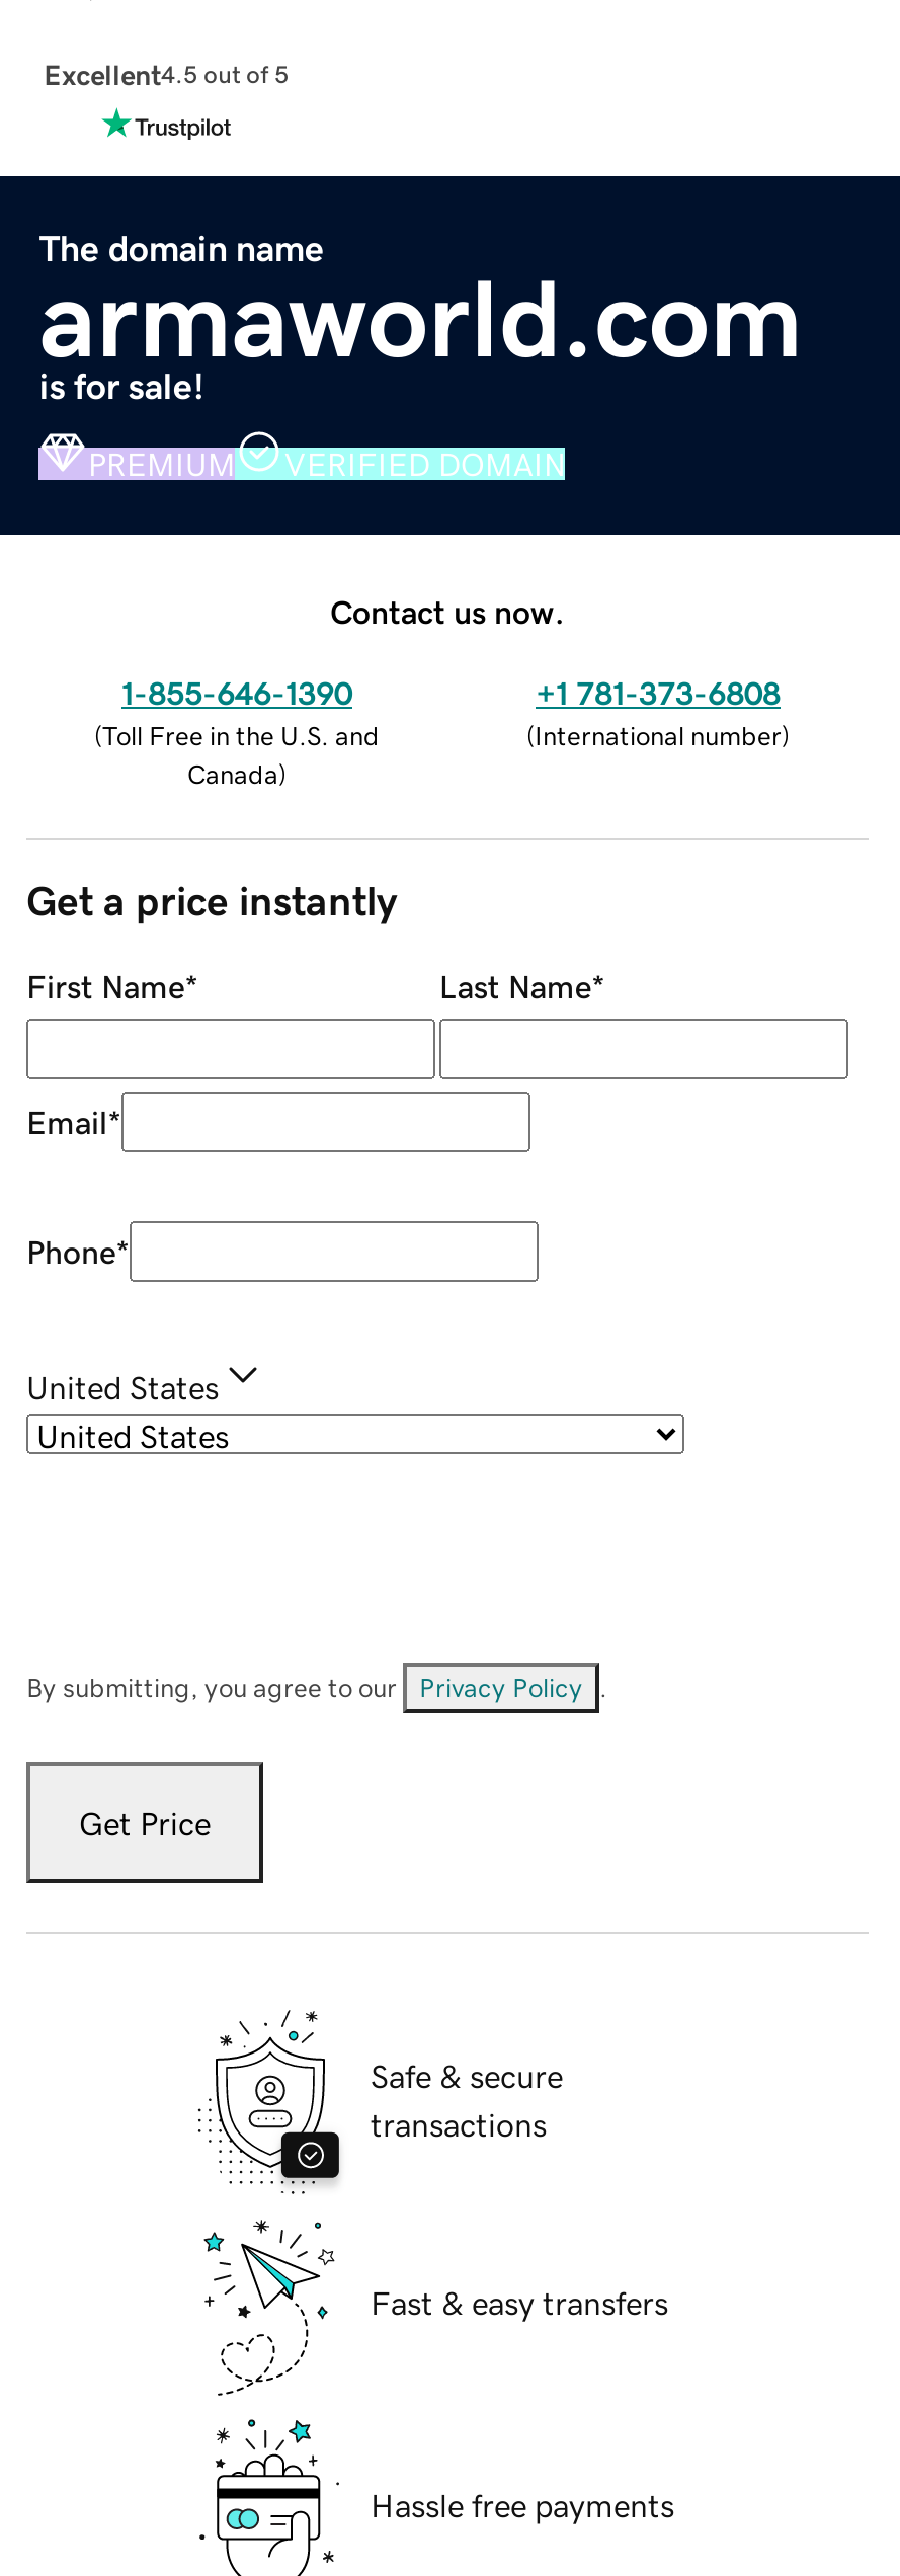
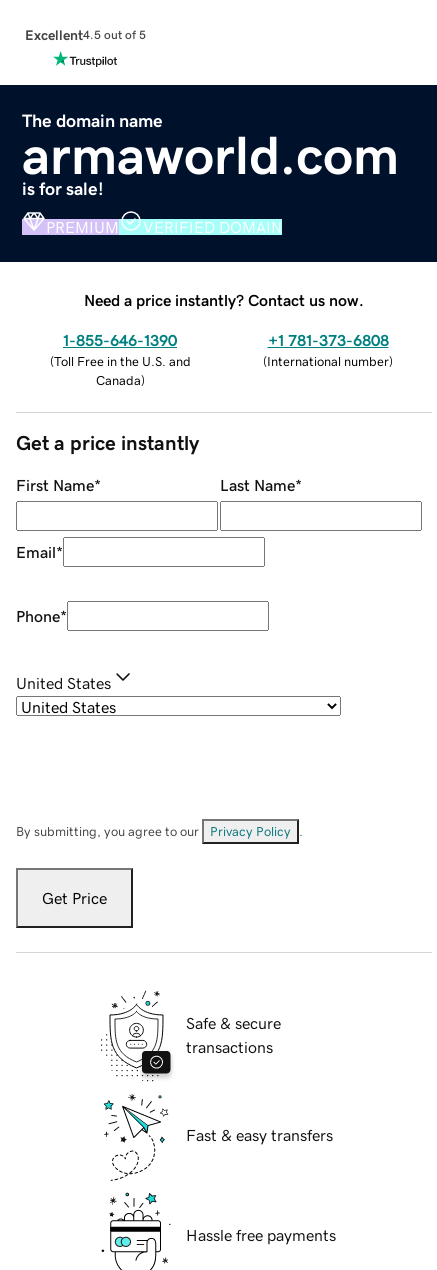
- Contact us now.
+ Need a price instantly? Contact us now.
